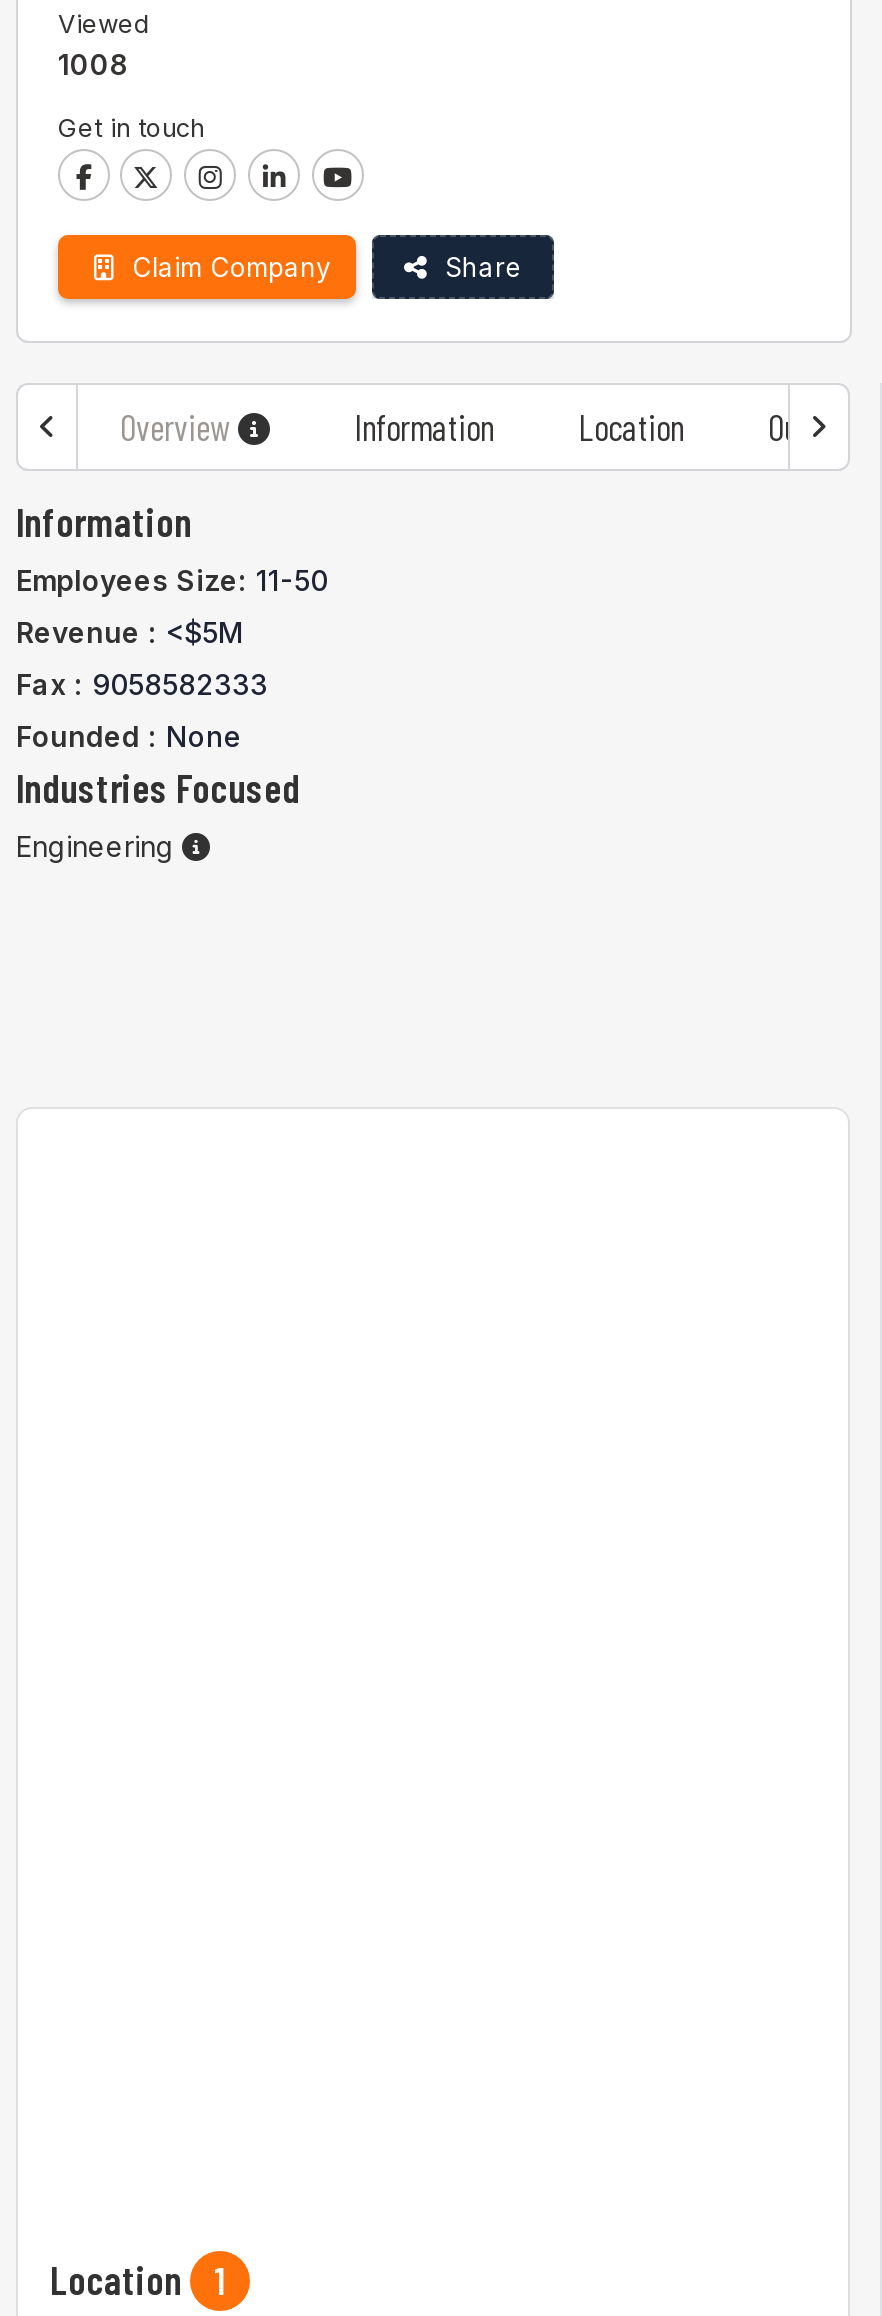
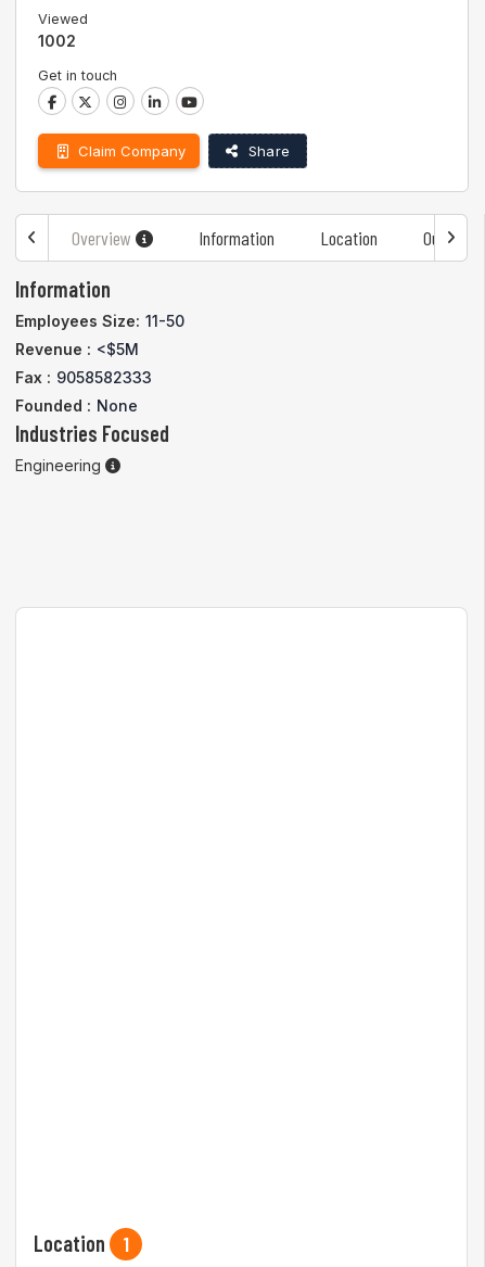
- 1008
+ 1002
